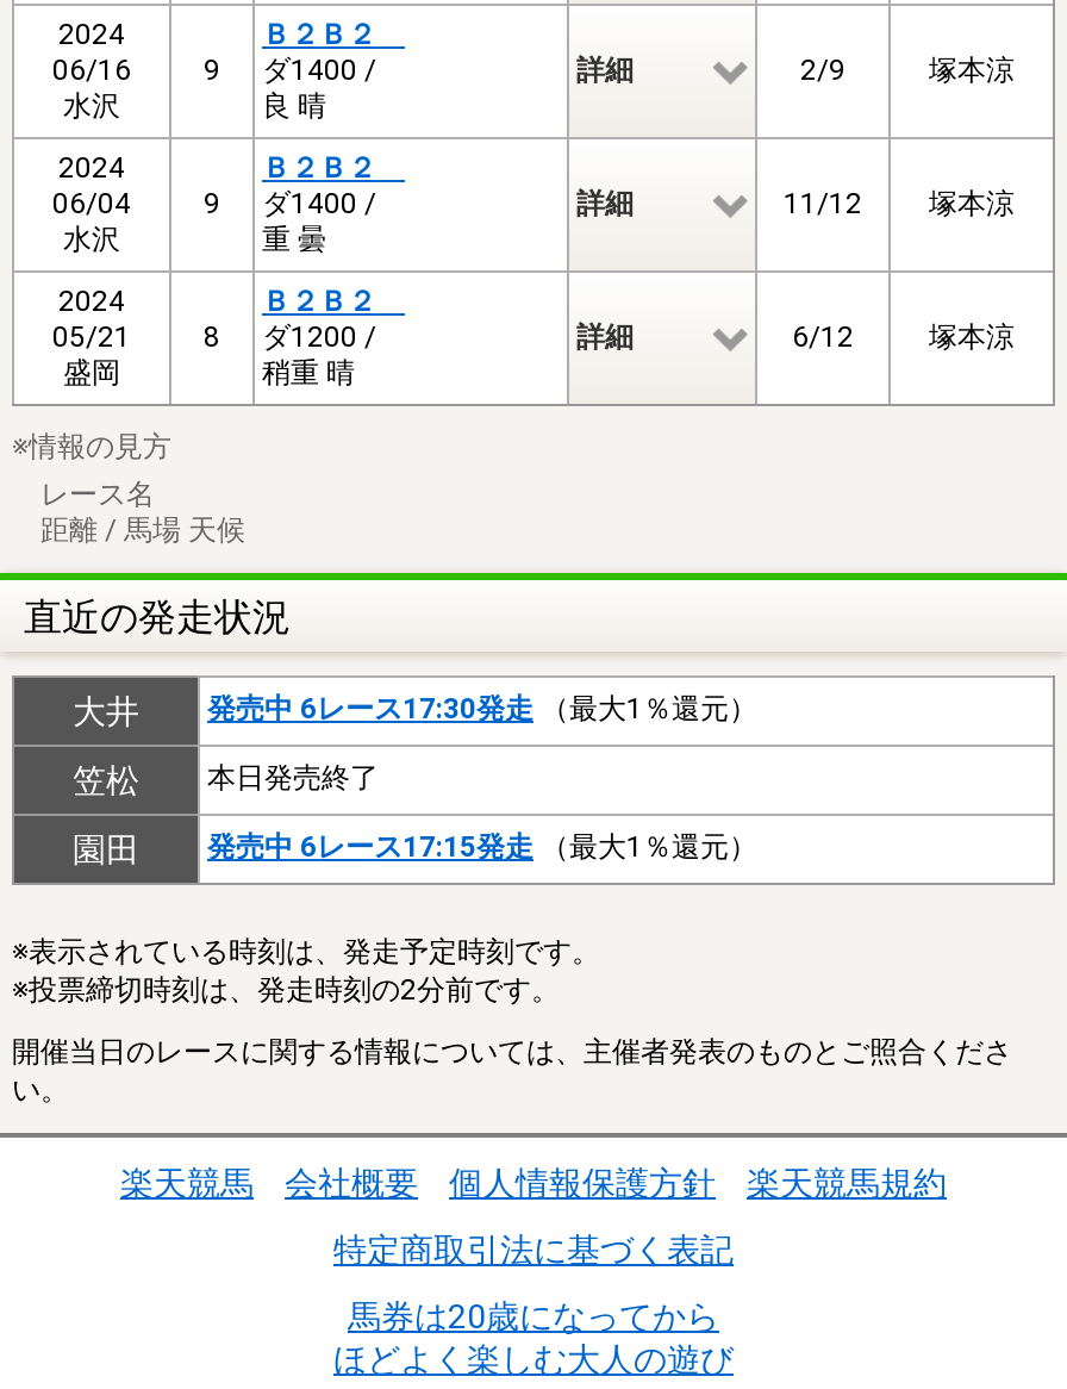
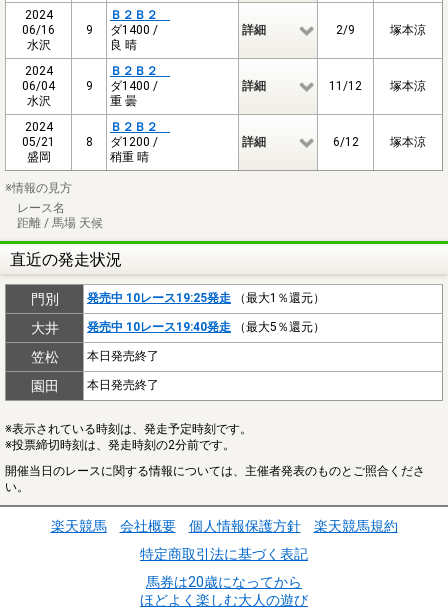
+ 門別
+ 発売中 10レース19:25発走（最大1％還元）

- 発売中 6レース17:30発走（最大1％還元）
+ 発売中 10レース19:40発走（最大5％還元）

- 発売中 6レース17:15発走（最大1％還元）
+ 本日発売終了
